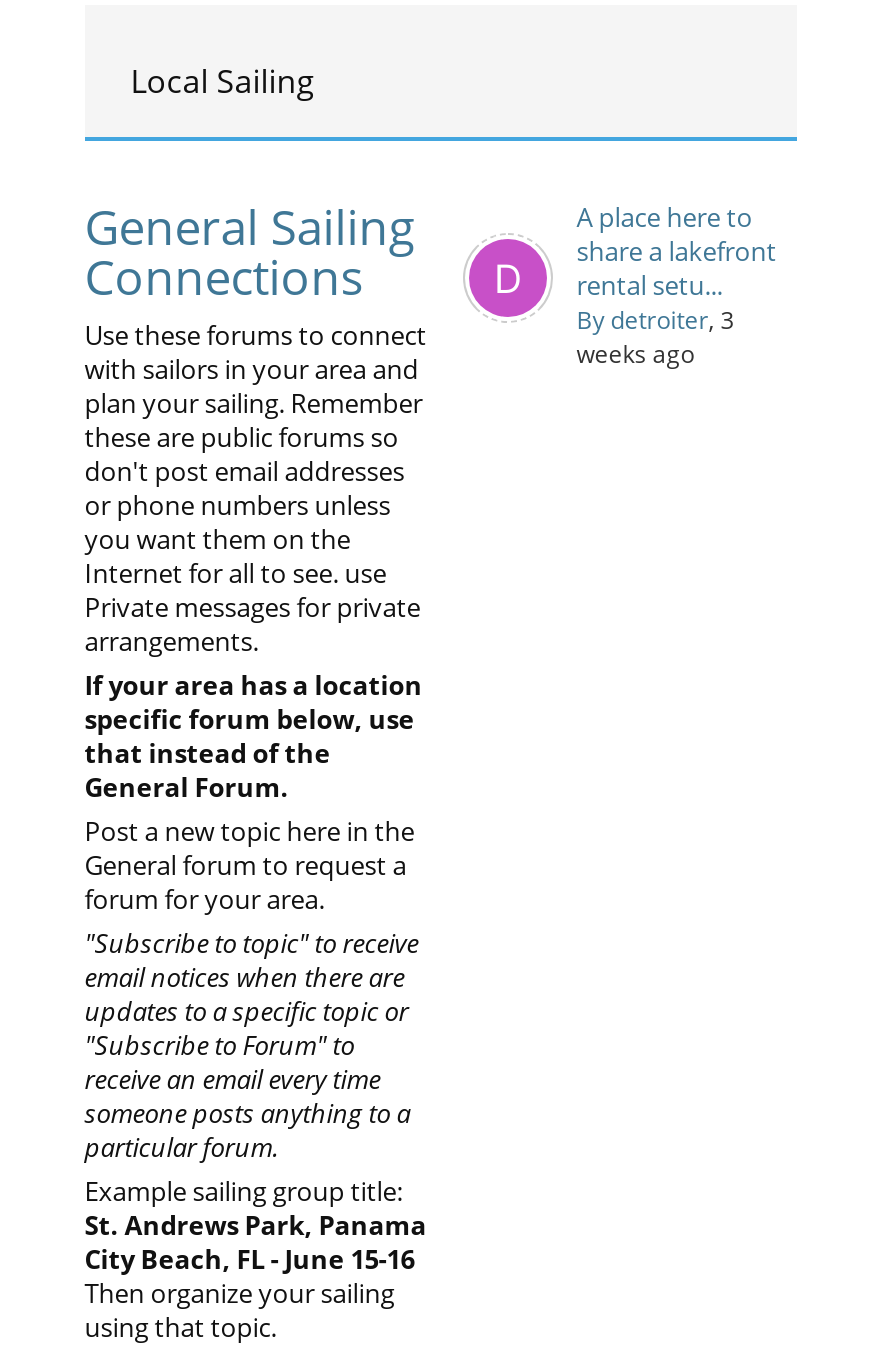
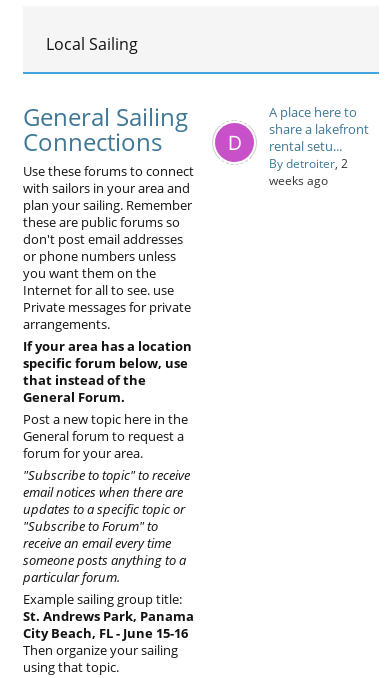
- By detroiter, 3
+ By detroiter, 2
